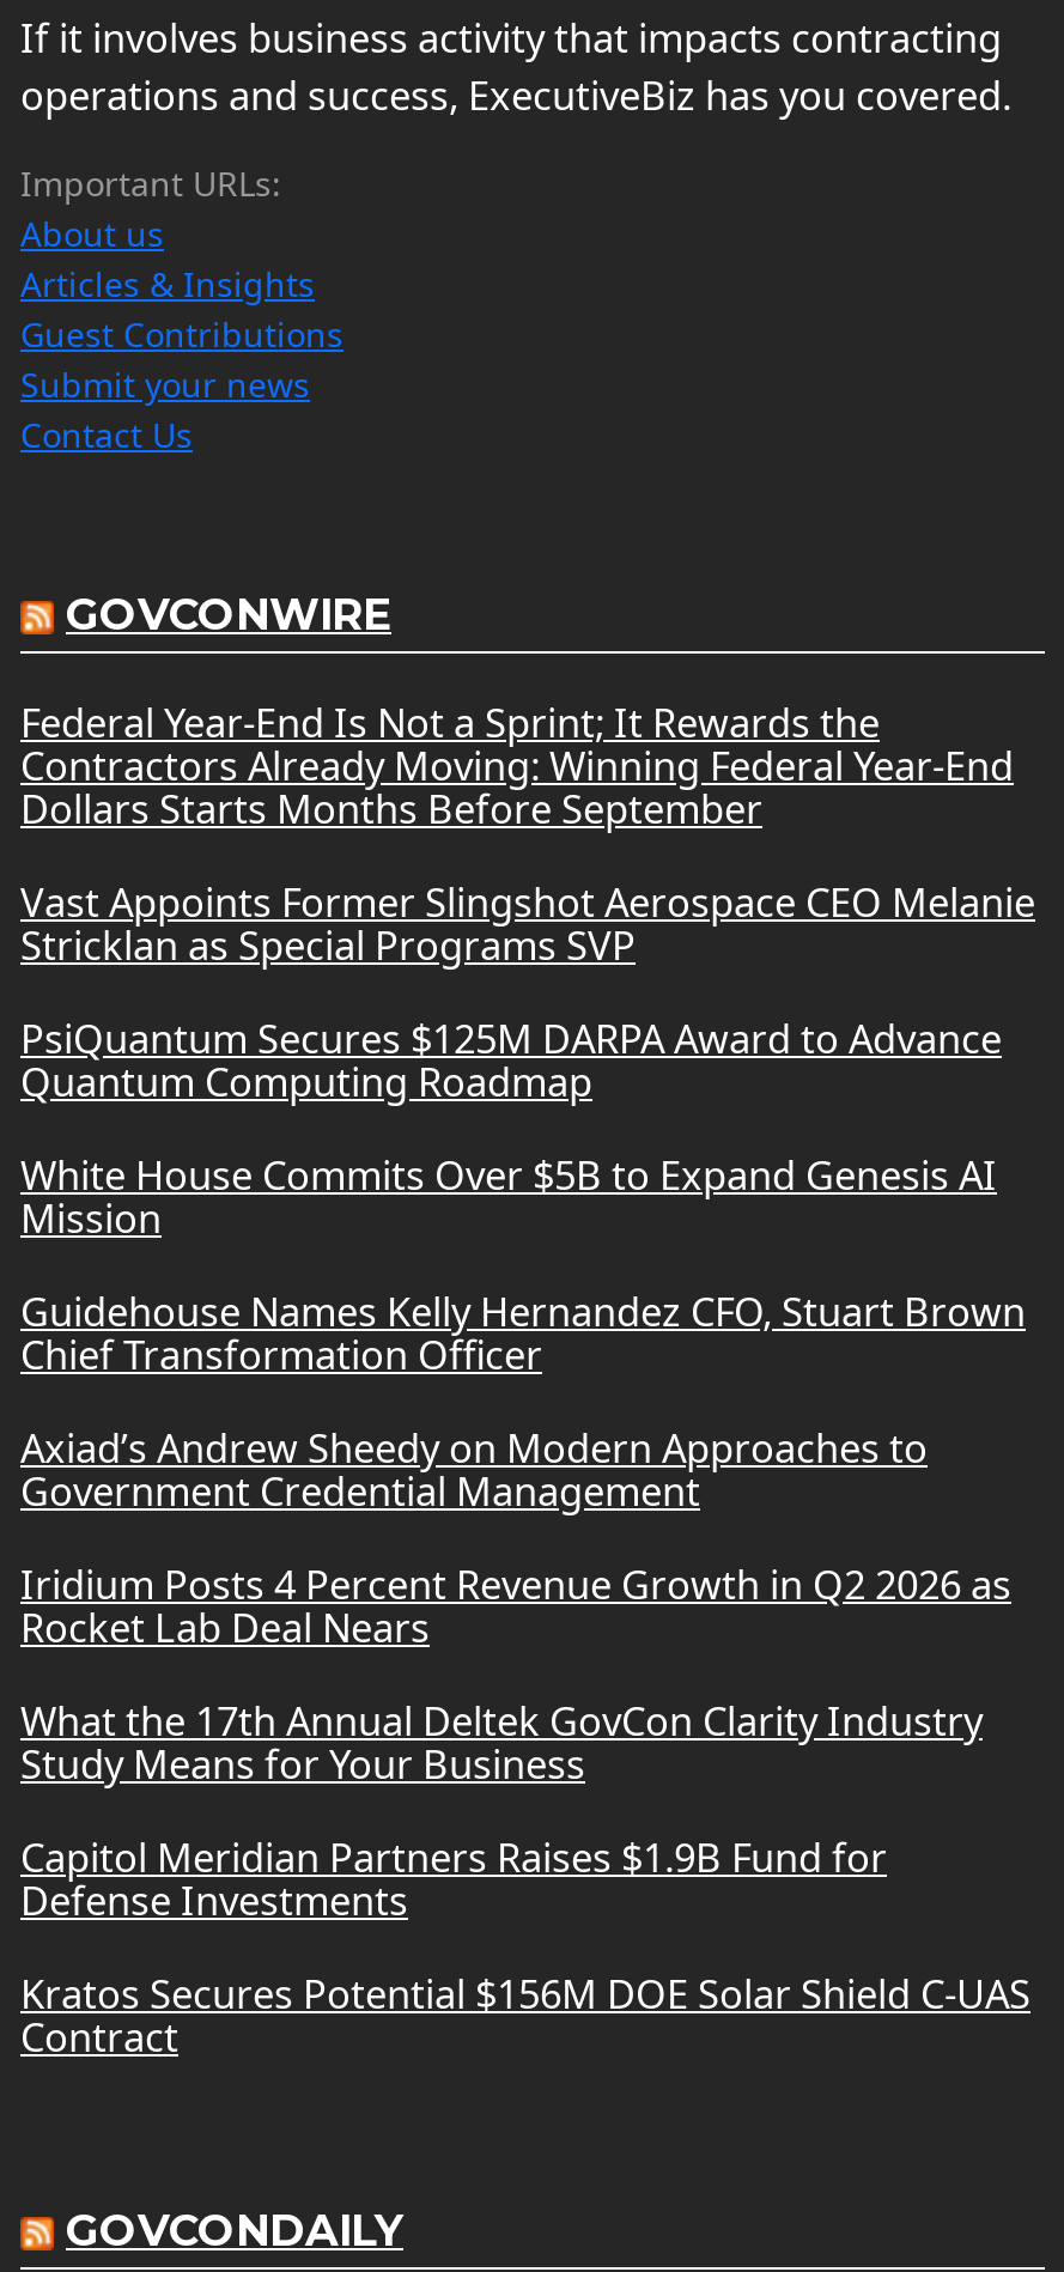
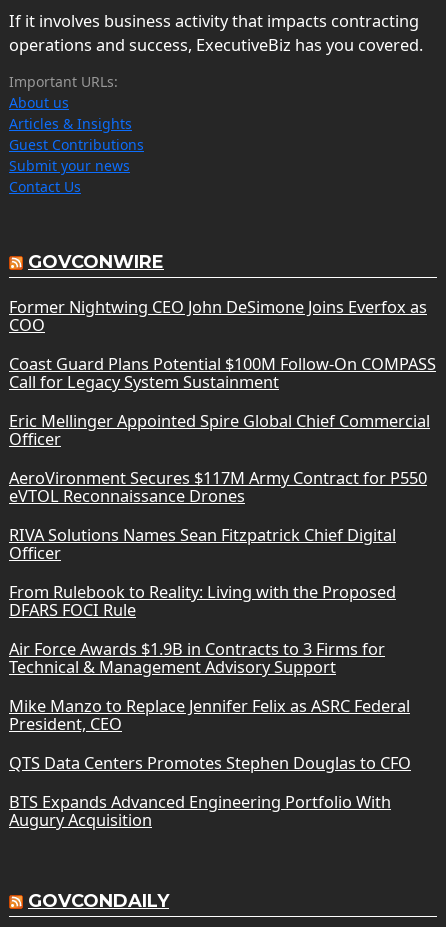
- Federal Year-End Is Not a Sprint; It Rewards the
- Contractors Already Moving: Winning Federal Year-End
- Dollars Starts Months Before September
+ Former Nightwing CEO John DeSimone Joins Everfox as
+ COO

- Vast Appoints Former Slingshot Aerospace CEO Melanie
- Stricklan as Special Programs SVP
+ Coast Guard Plans Potential $100M Follow-On COMPASS
+ Call for Legacy System Sustainment

- PsiQuantum Secures $125M DARPA Award to Advance
- Quantum Computing Roadmap
+ Eric Mellinger Appointed Spire Global Chief Commercial
+ Officer

- White House Commits Over $5B to Expand Genesis AI
- Mission
+ AeroVironment Secures $117M Army Contract for P550
+ eVTOL Reconnaissance Drones

- Guidehouse Names Kelly Hernandez CFO, Stuart Brown
- Chief Transformation Officer
+ RIVA Solutions Names Sean Fitzpatrick Chief Digital
+ Officer

- Axiad’s Andrew Sheedy on Modern Approaches to
- Government Credential Management
+ From Rulebook to Reality: Living with the Proposed
+ DFARS FOCI Rule

- Iridium Posts 4 Percent Revenue Growth in Q2 2026 as
- Rocket Lab Deal Nears
+ Air Force Awards $1.9B in Contracts to 3 Firms for
+ Technical & Management Advisory Support

- What the 17th Annual Deltek GovCon Clarity Industry
- Study Means for Your Business
+ Mike Manzo to Replace Jennifer Felix as ASRC Federal
+ President, CEO

- Capitol Meridian Partners Raises $1.9B Fund for
- Defense Investments
+ QTS Data Centers Promotes Stephen Douglas to CFO

- Kratos Secures Potential $156M DOE Solar Shield C-UAS
- Contract
+ BTS Expands Advanced Engineering Portfolio With
+ Augury Acquisition
